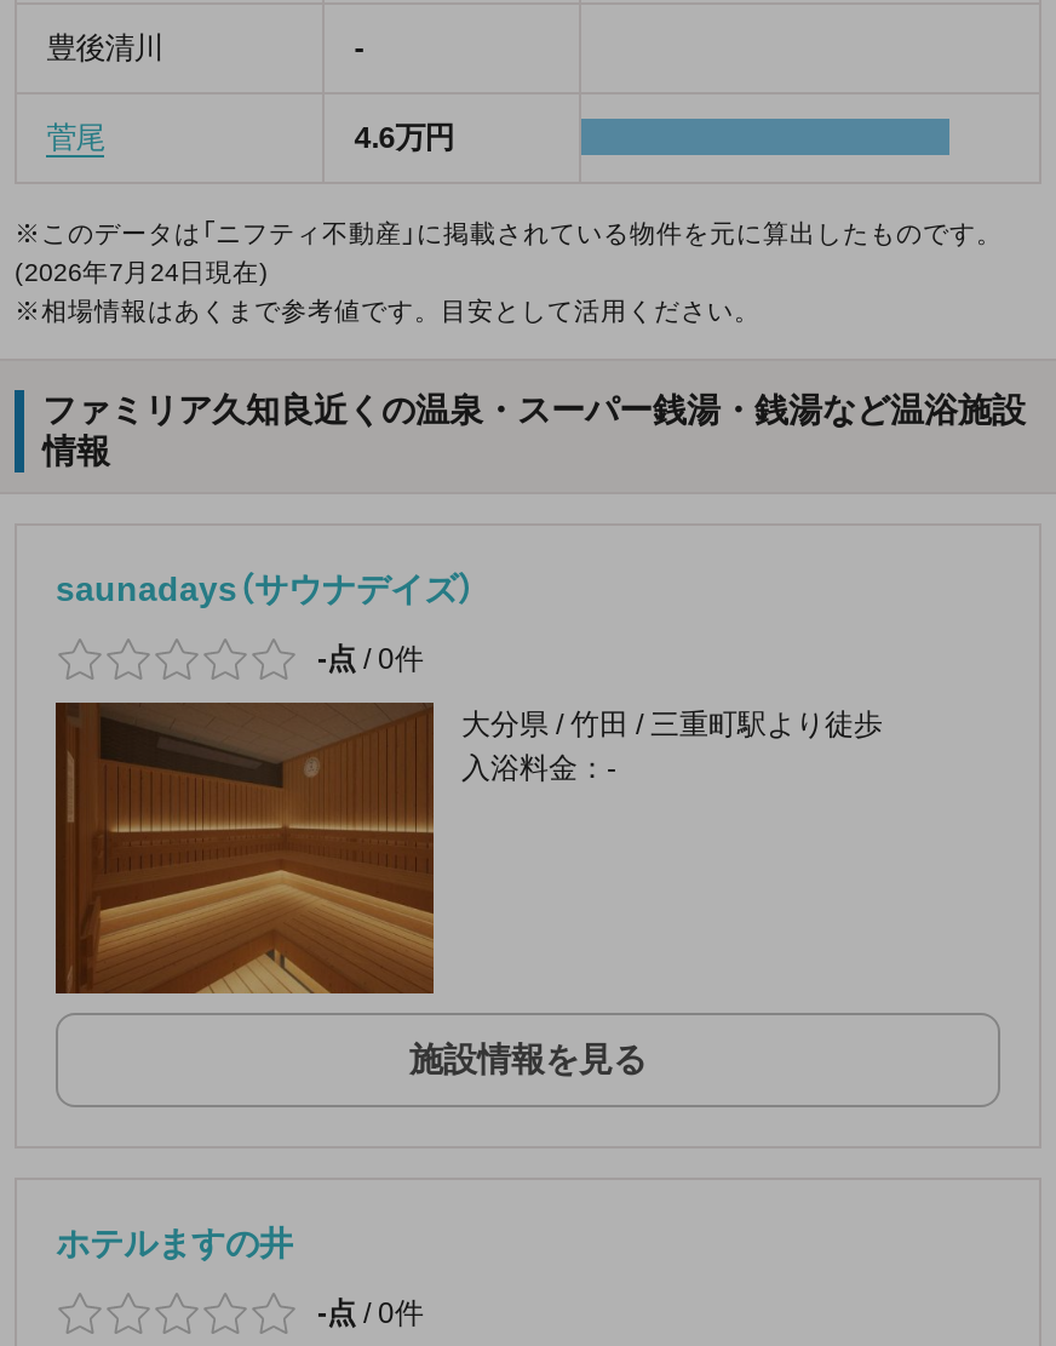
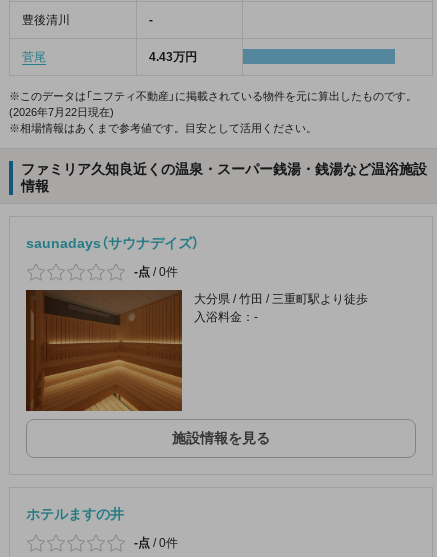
- 4.6万円
+ 4.43万円

- (2026年7月24日現在)
+ (2026年7月22日現在)
